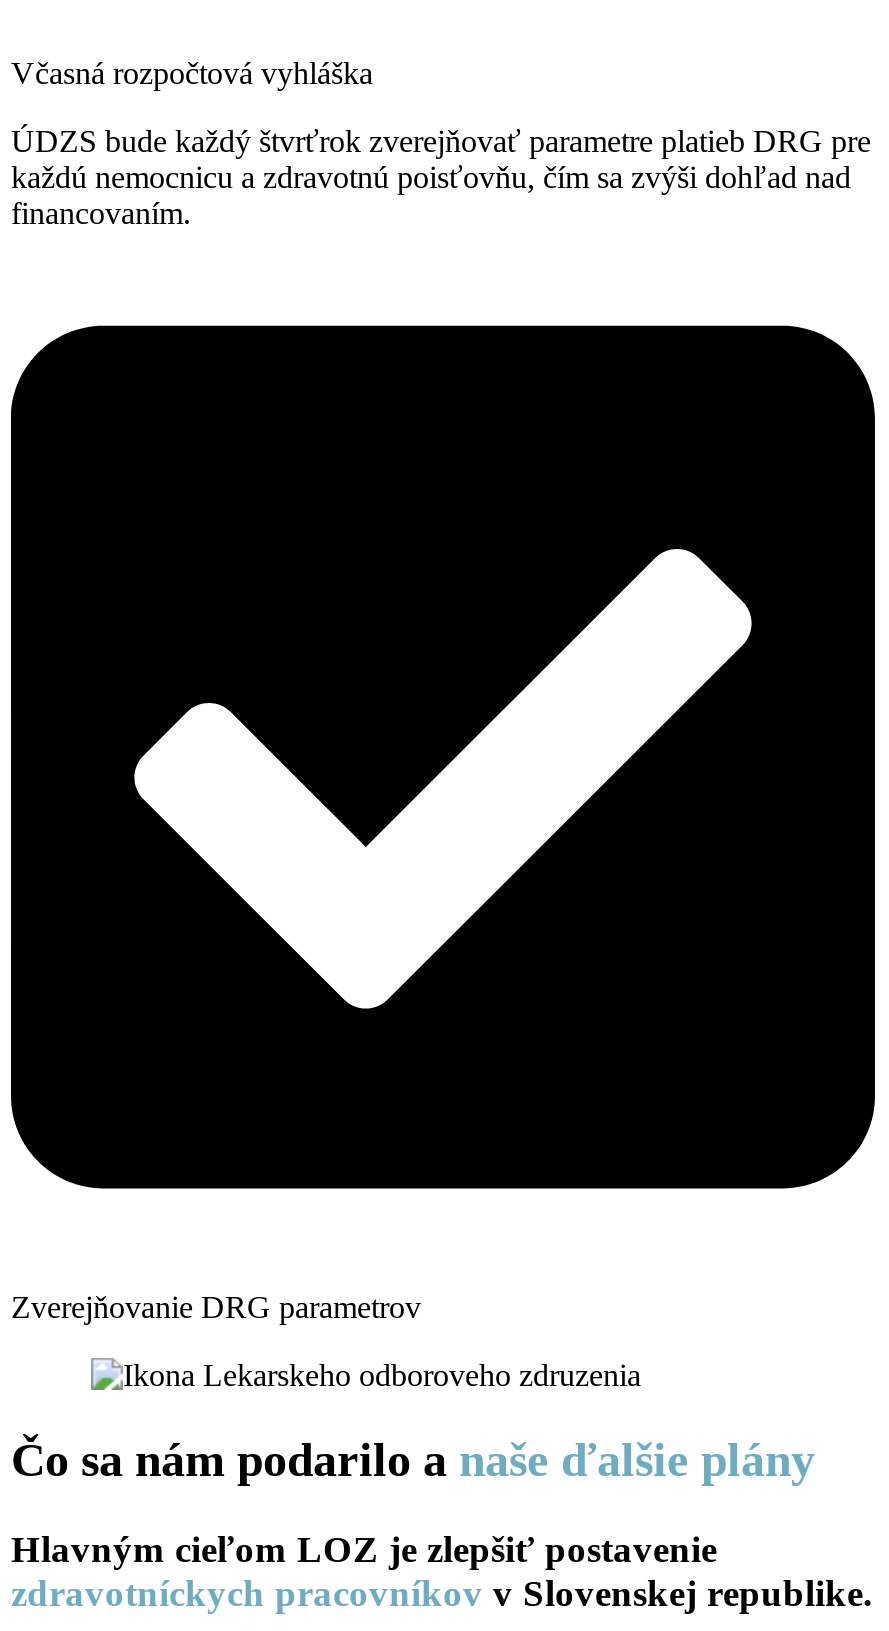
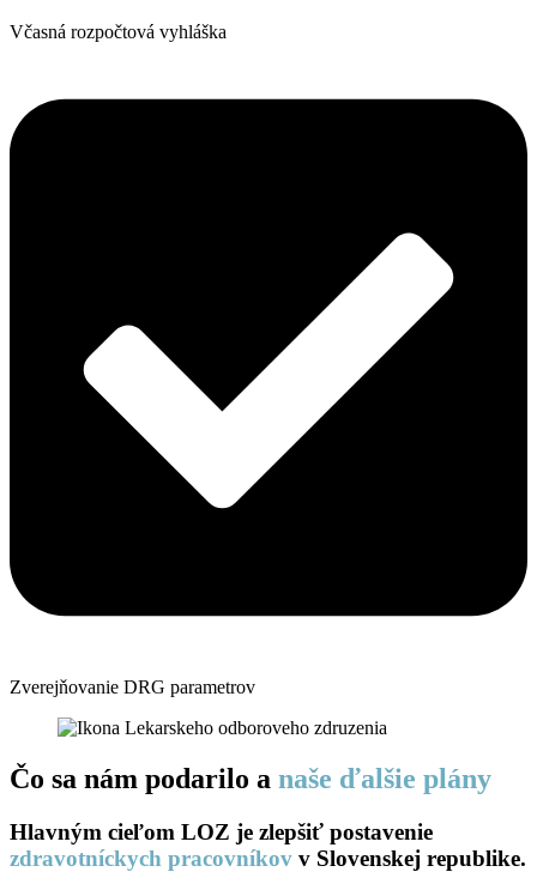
- ÚDZS bude každý štvrťrok zverejňovať parametre platieb DRG pre
- každú nemocnicu a zdravotnú poisťovňu, čím sa zvýši dohľad nad
- financovaním.
